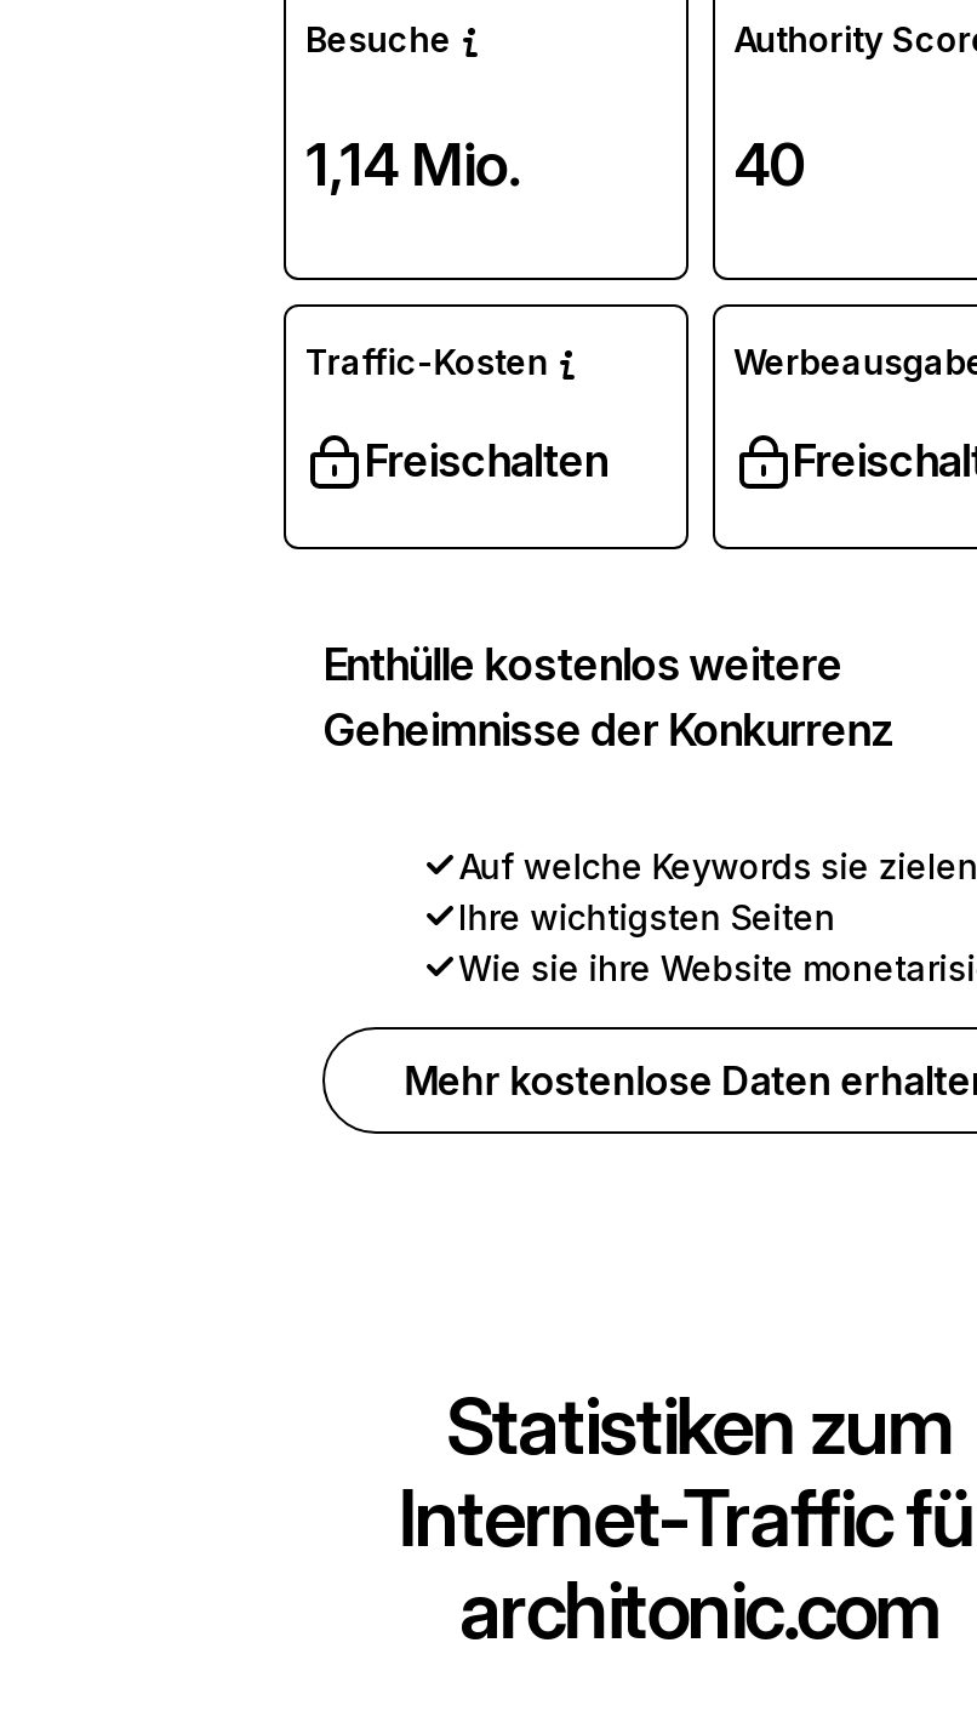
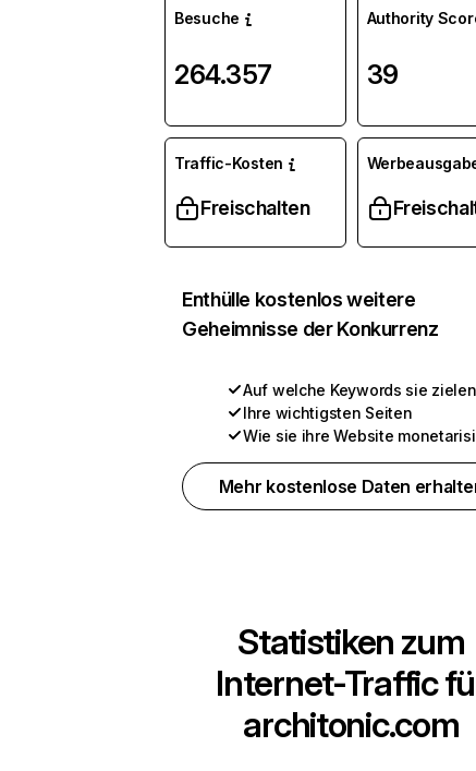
- 1,14 Mio.
+ 264.357

- 40
+ 39
